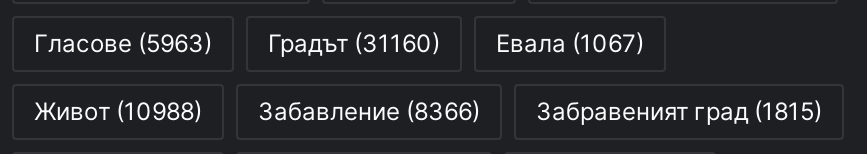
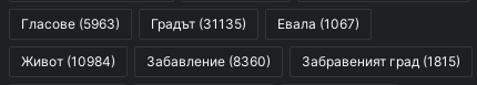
- Гласове (5963) Градът (31160) Евала (1067)
+ Гласове (5963) Градът (31135) Евала (1067)

- Живот (10988)
+ Живот (10984)

- Забавление (8366)
+ Забавление (8360)
